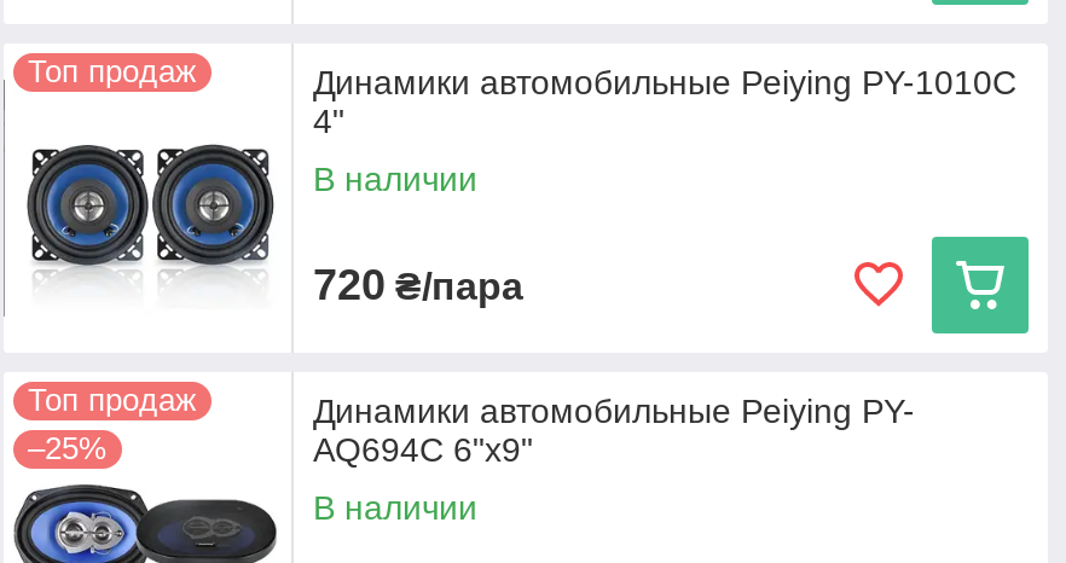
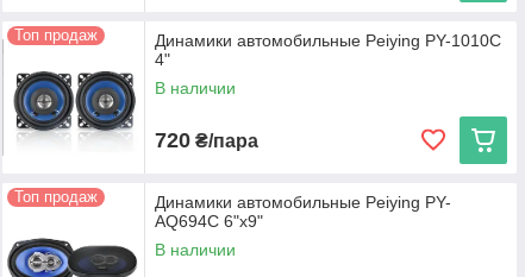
- –25%
